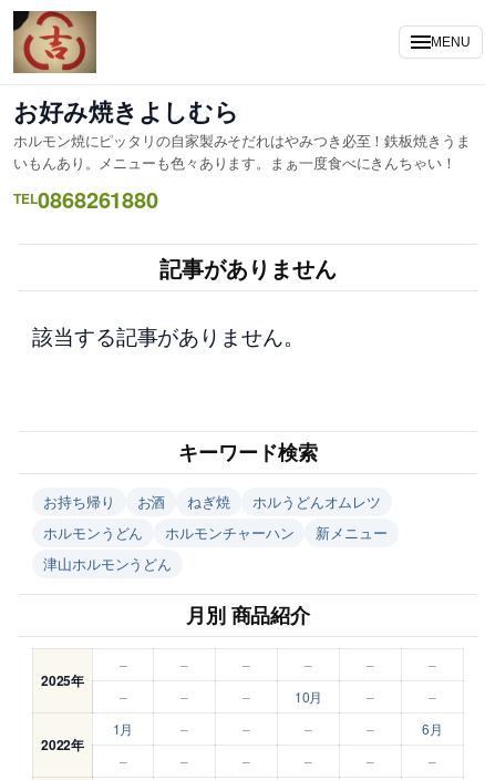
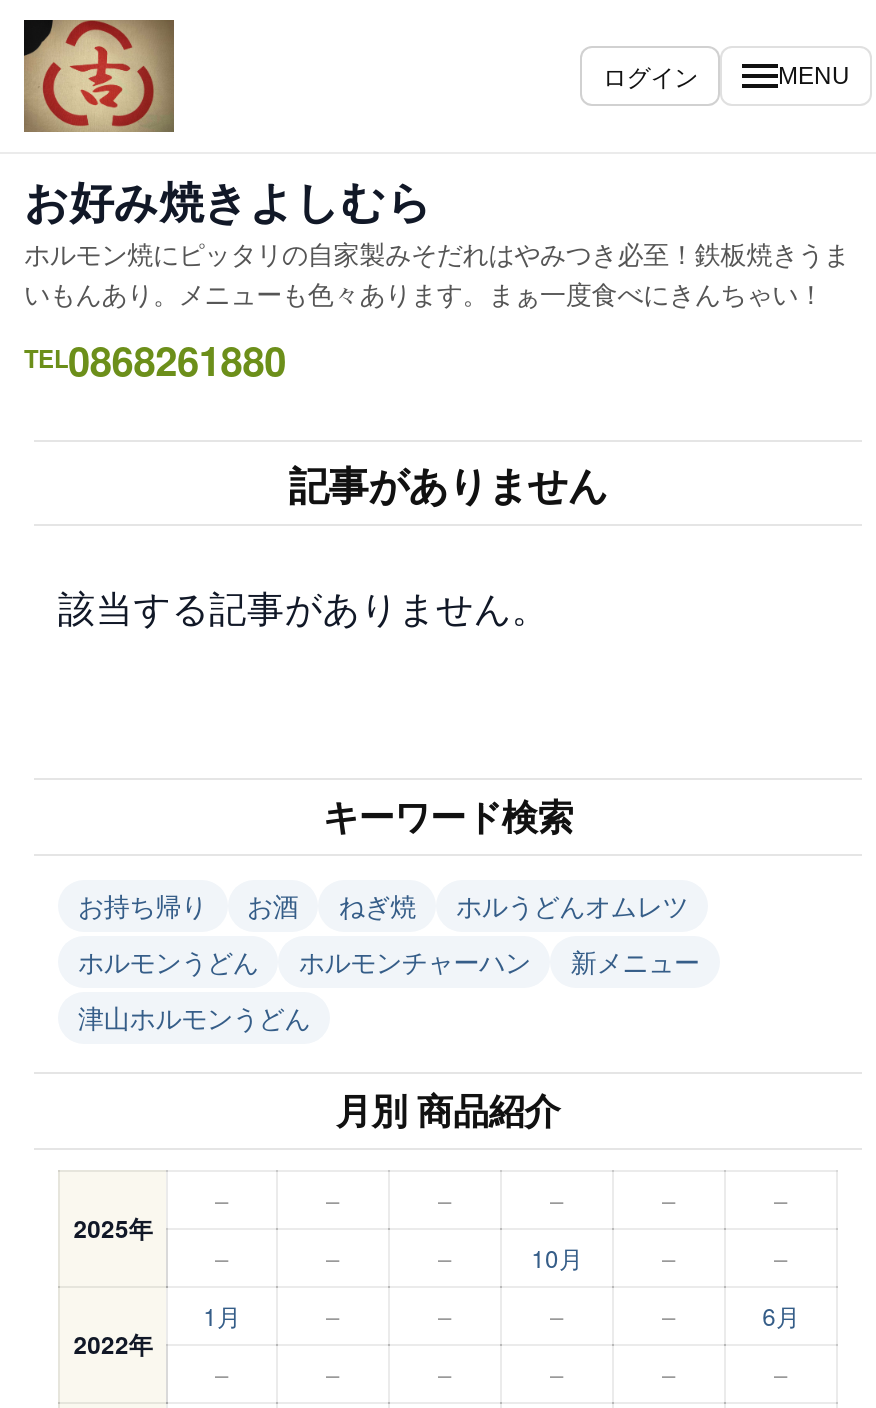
+ ログイン
